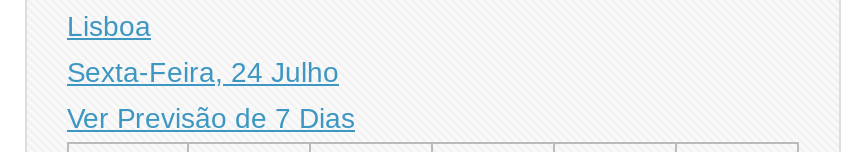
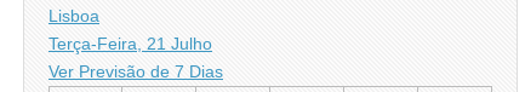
- Sexta-Feira, 24 Julho
+ Terça-Feira, 21 Julho
